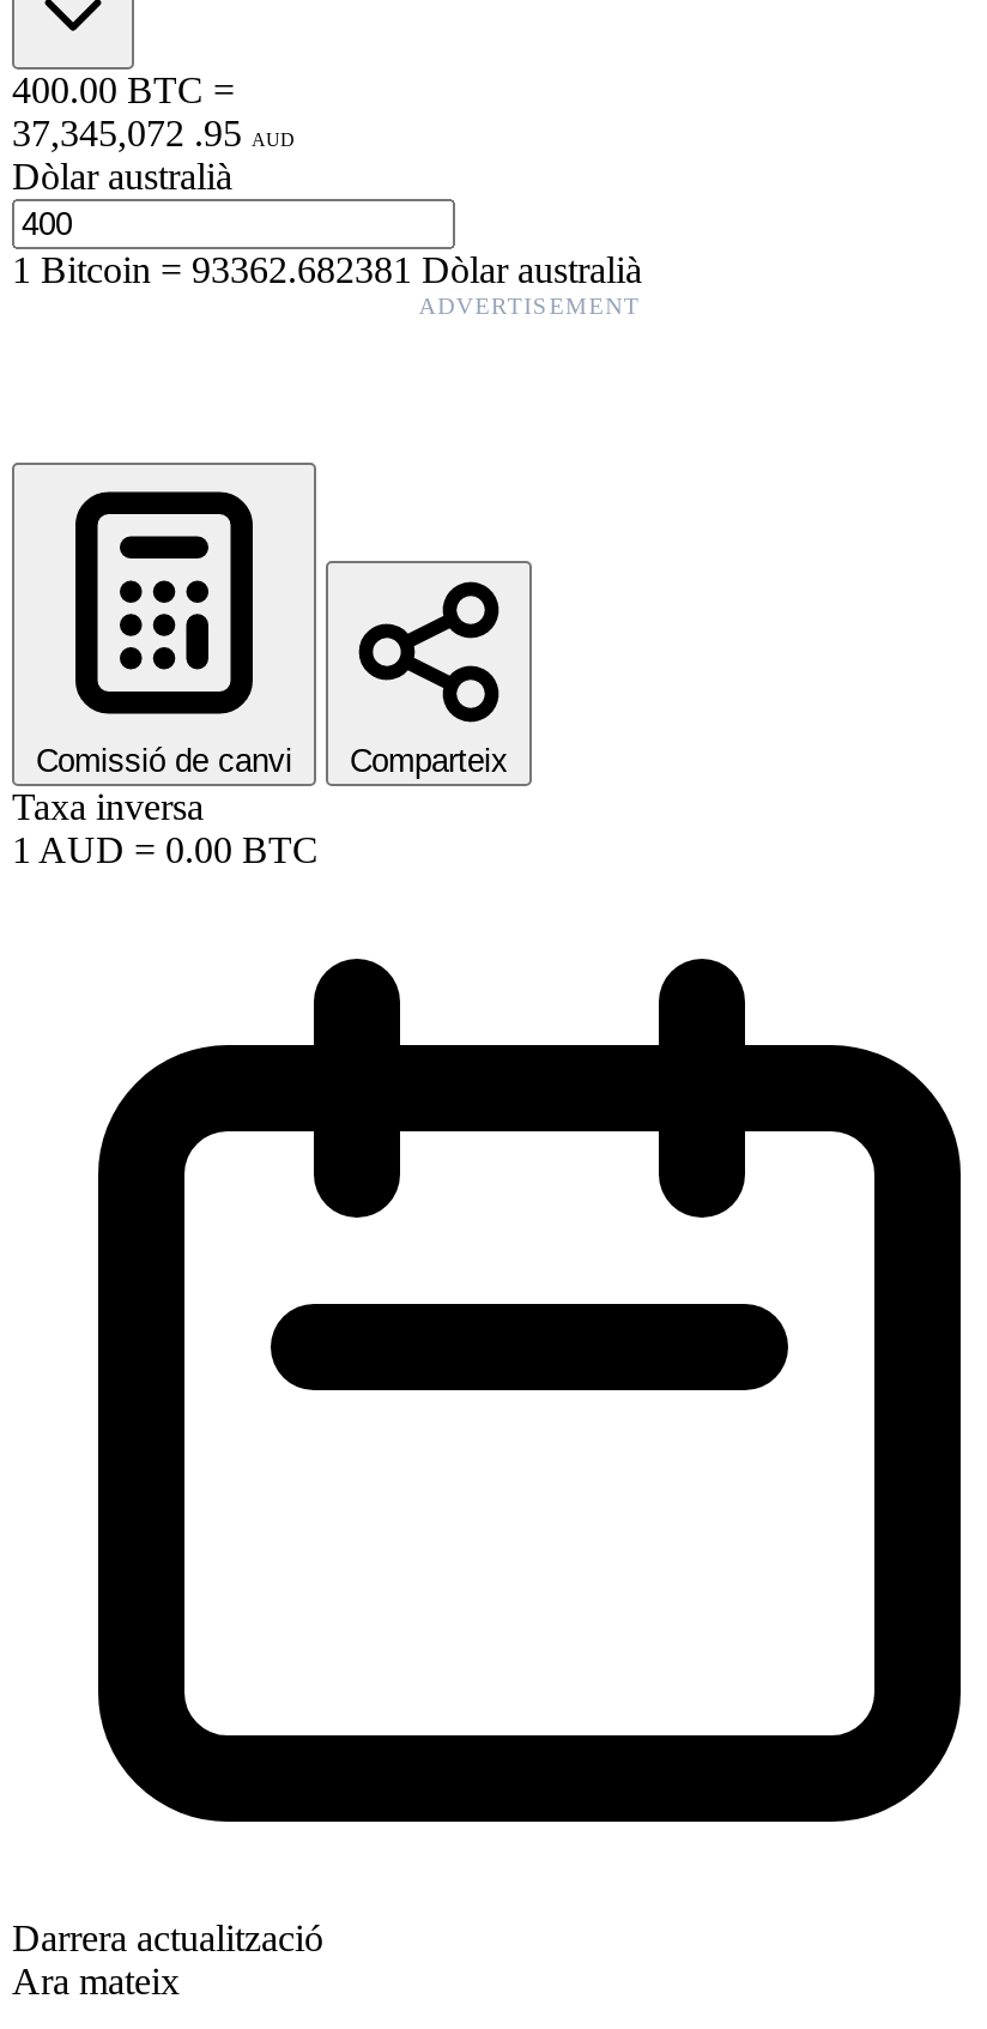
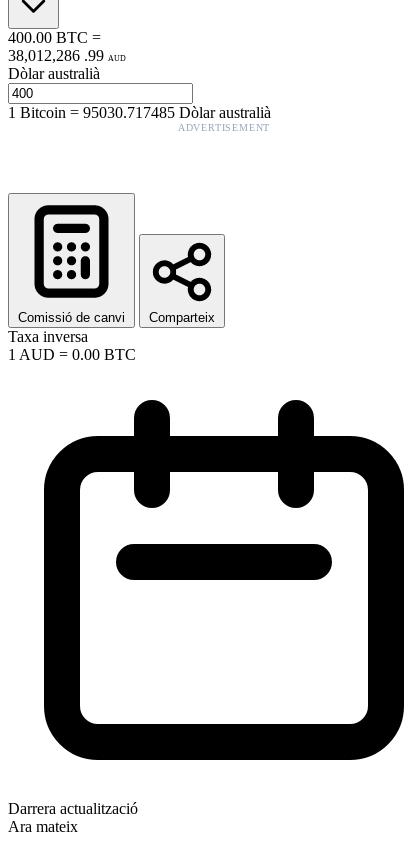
- 37,345,072 . 95 AUD
+ 38,012,286 . 99 AUD

- 1Bitcoin=93362.682381 Dòlar australià
+ 1Bitcoin=95030.717485 Dòlar australià
